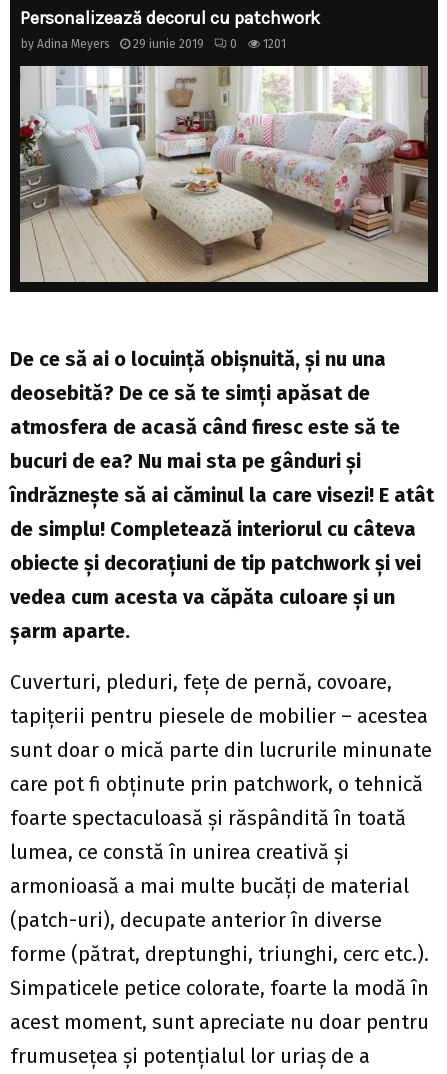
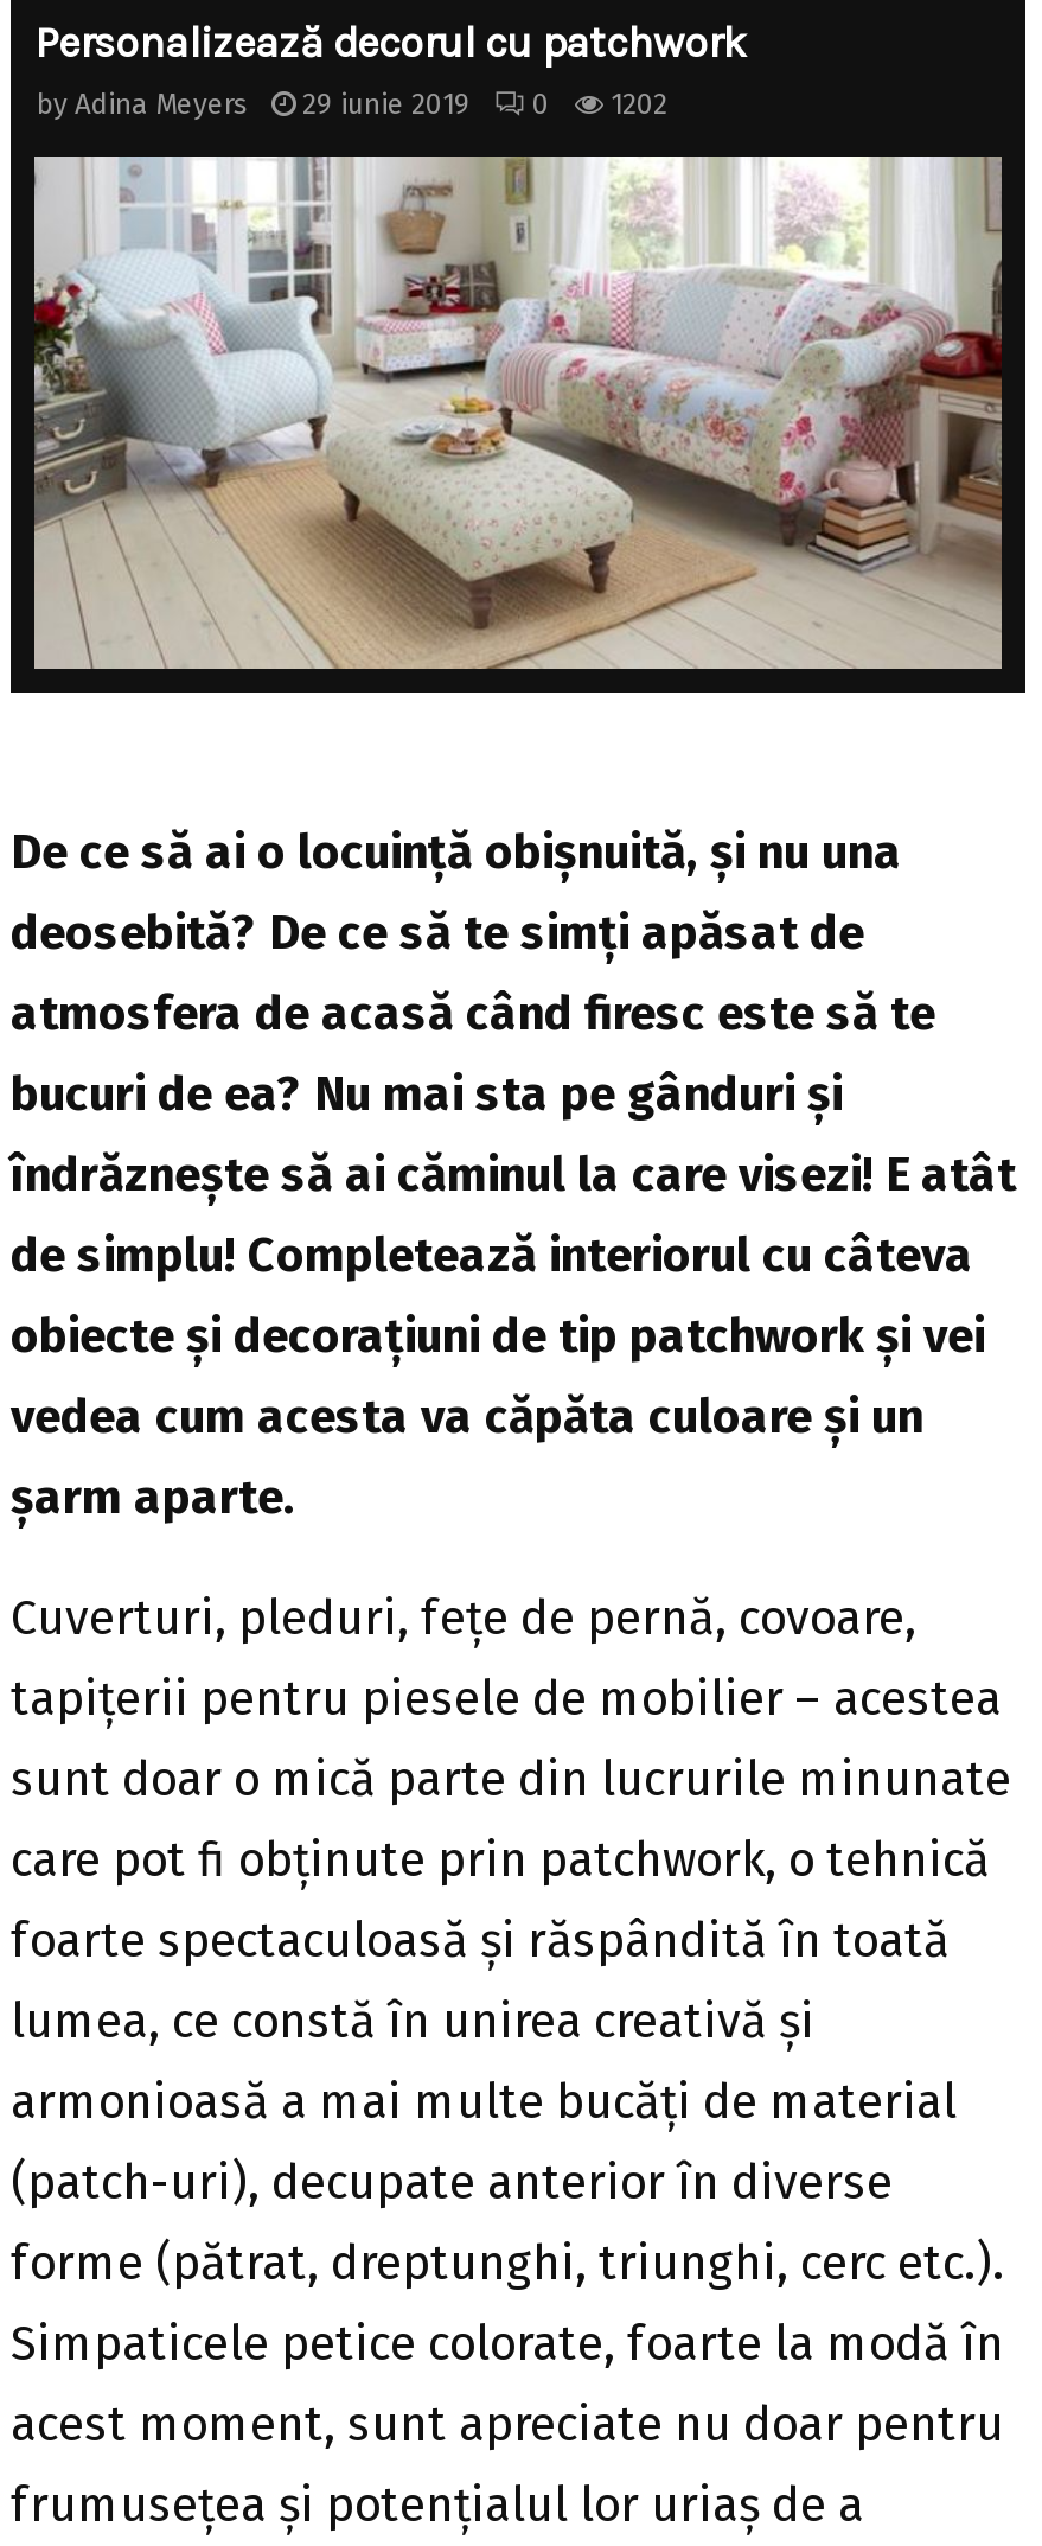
- by Adina Meyers 29 iunie 2019 0 1201
+ by Adina Meyers 29 iunie 2019 0 1202
